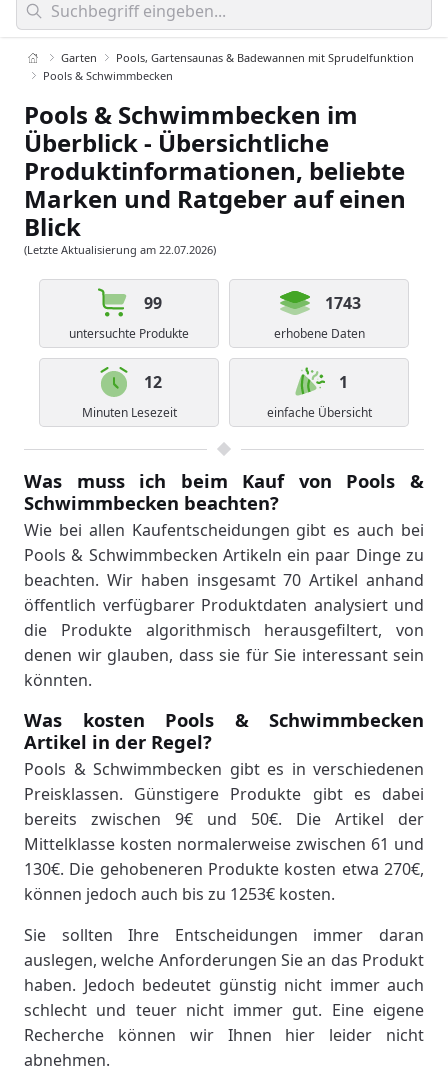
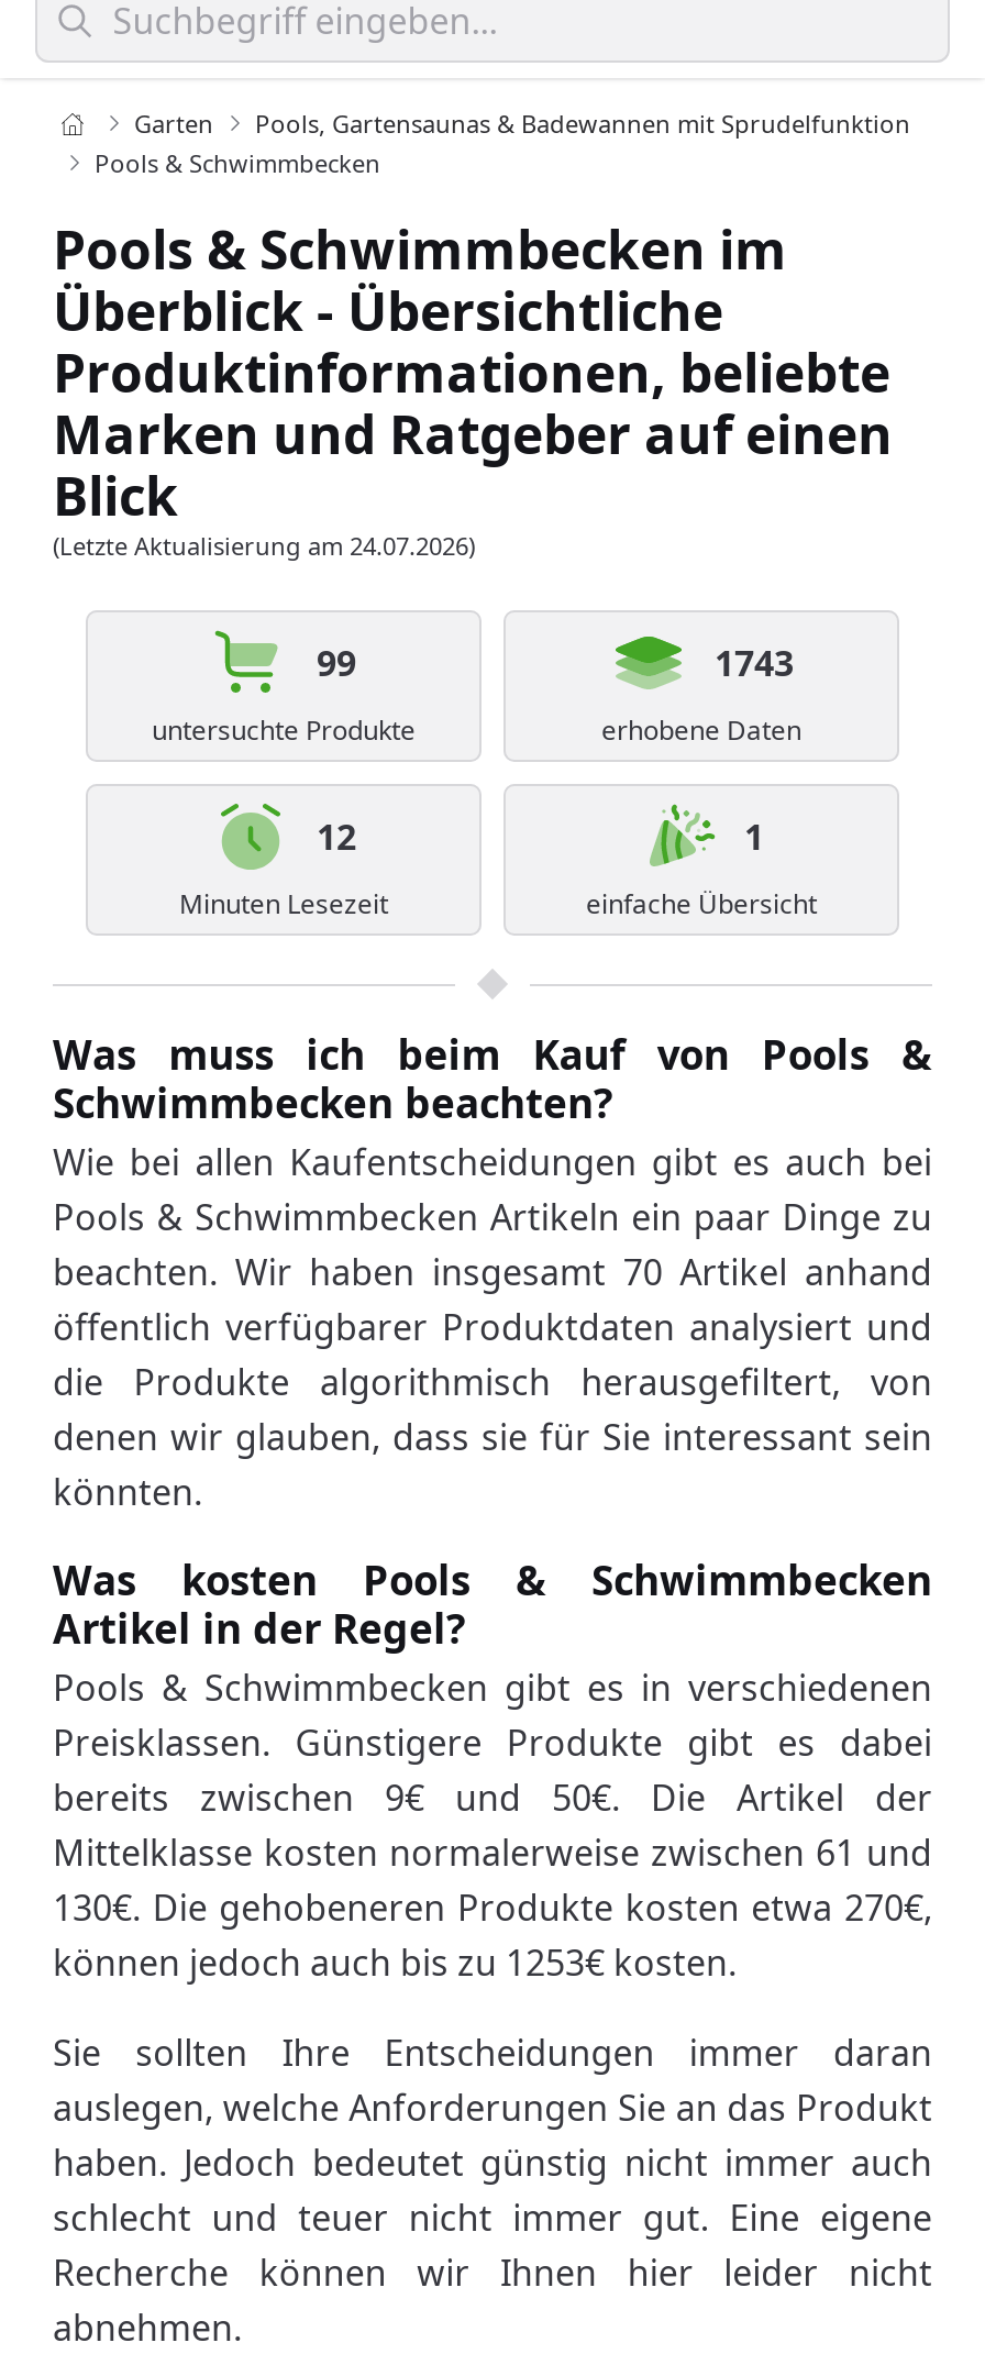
- (Letzte Aktualisierung am 22.07.2026)
+ (Letzte Aktualisierung am 24.07.2026)
